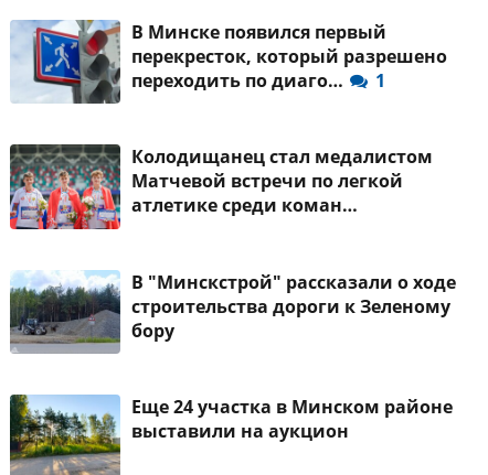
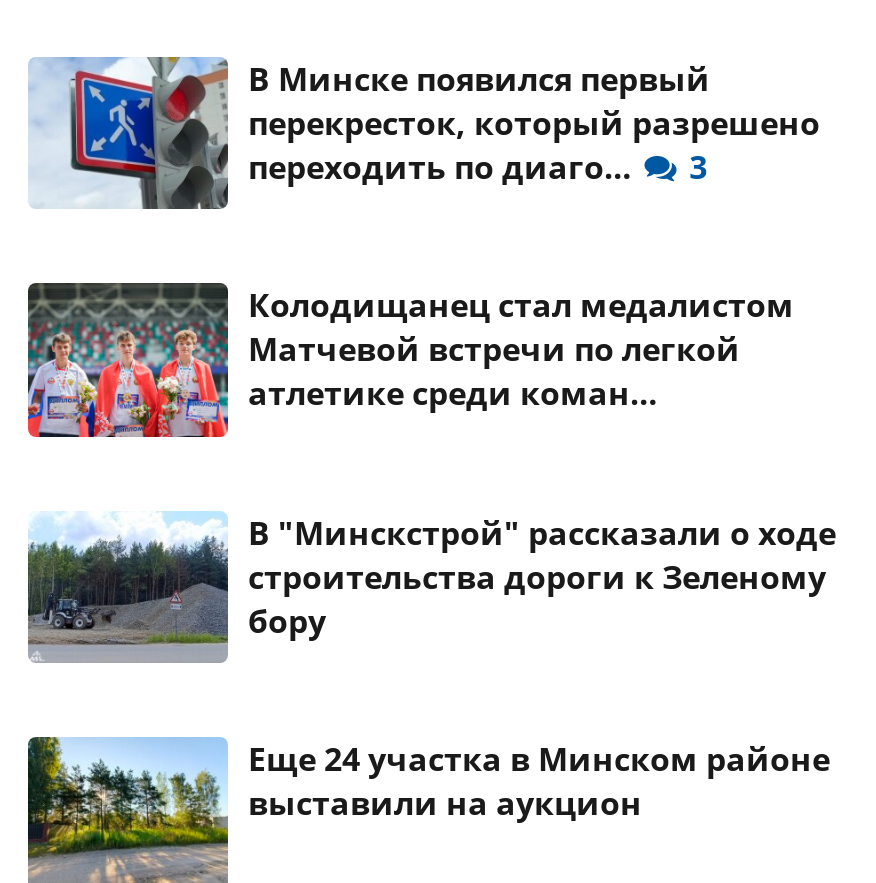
- переходить по диаго… 1
+ переходить по диаго… 3
